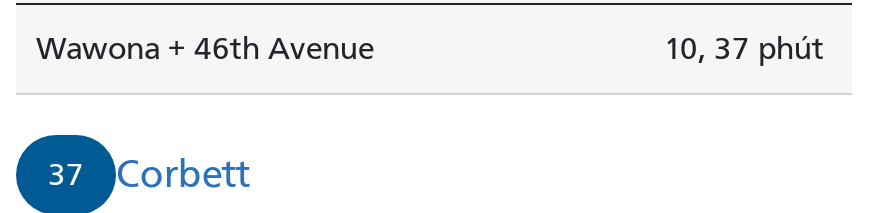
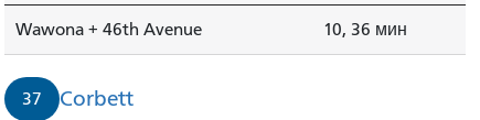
- 10, 37 phút
+ 10, 36 мин
